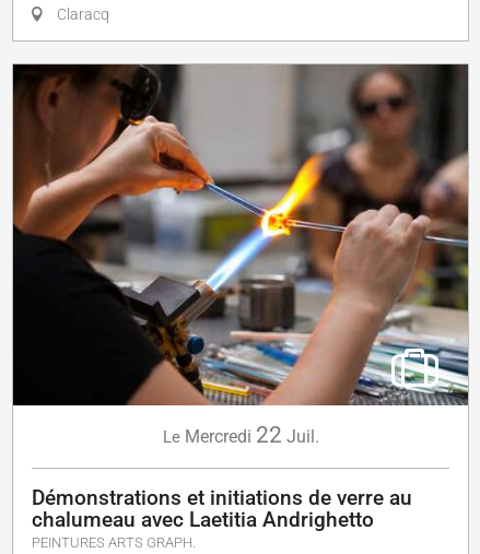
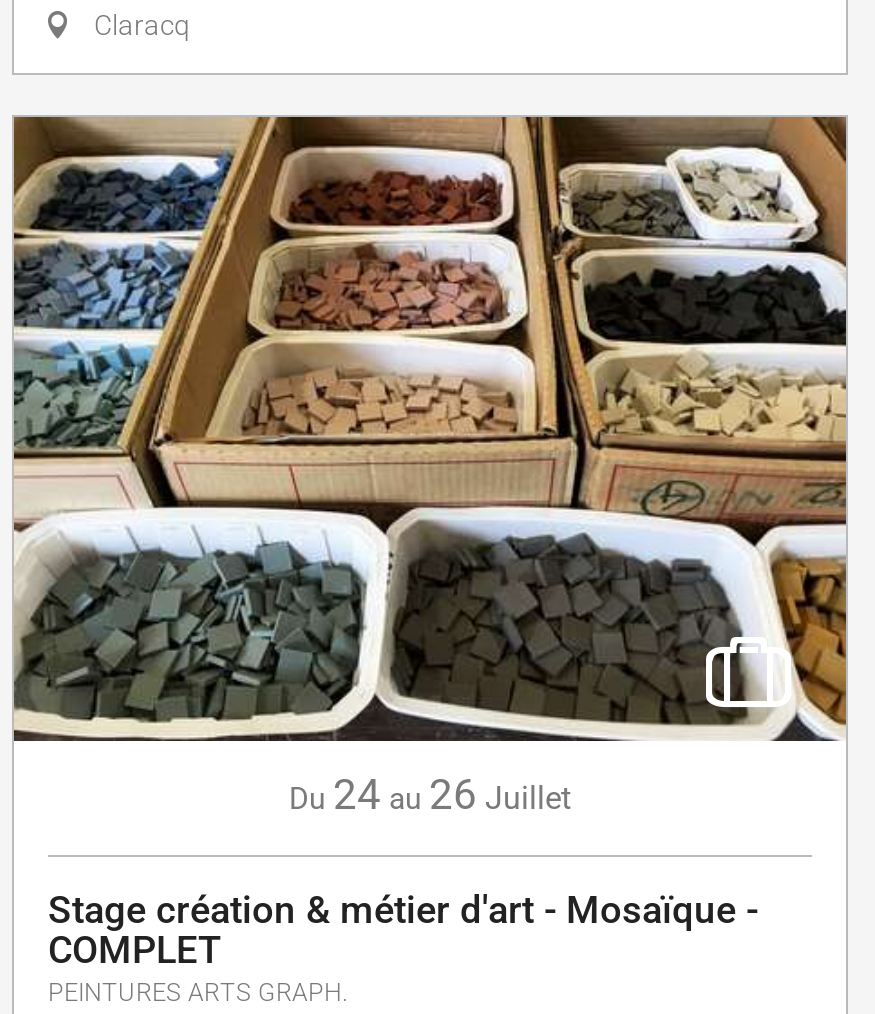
- [image]
- Le Mercredi 22 Juil.
+ [image]
+ Du 24 au 26 Juillet

- Démonstrations et initiations de verre au
- chalumeau avec Laetitia Andrighetto
+ Stage création & métier d'art - Mosaïque -
+ COMPLET
